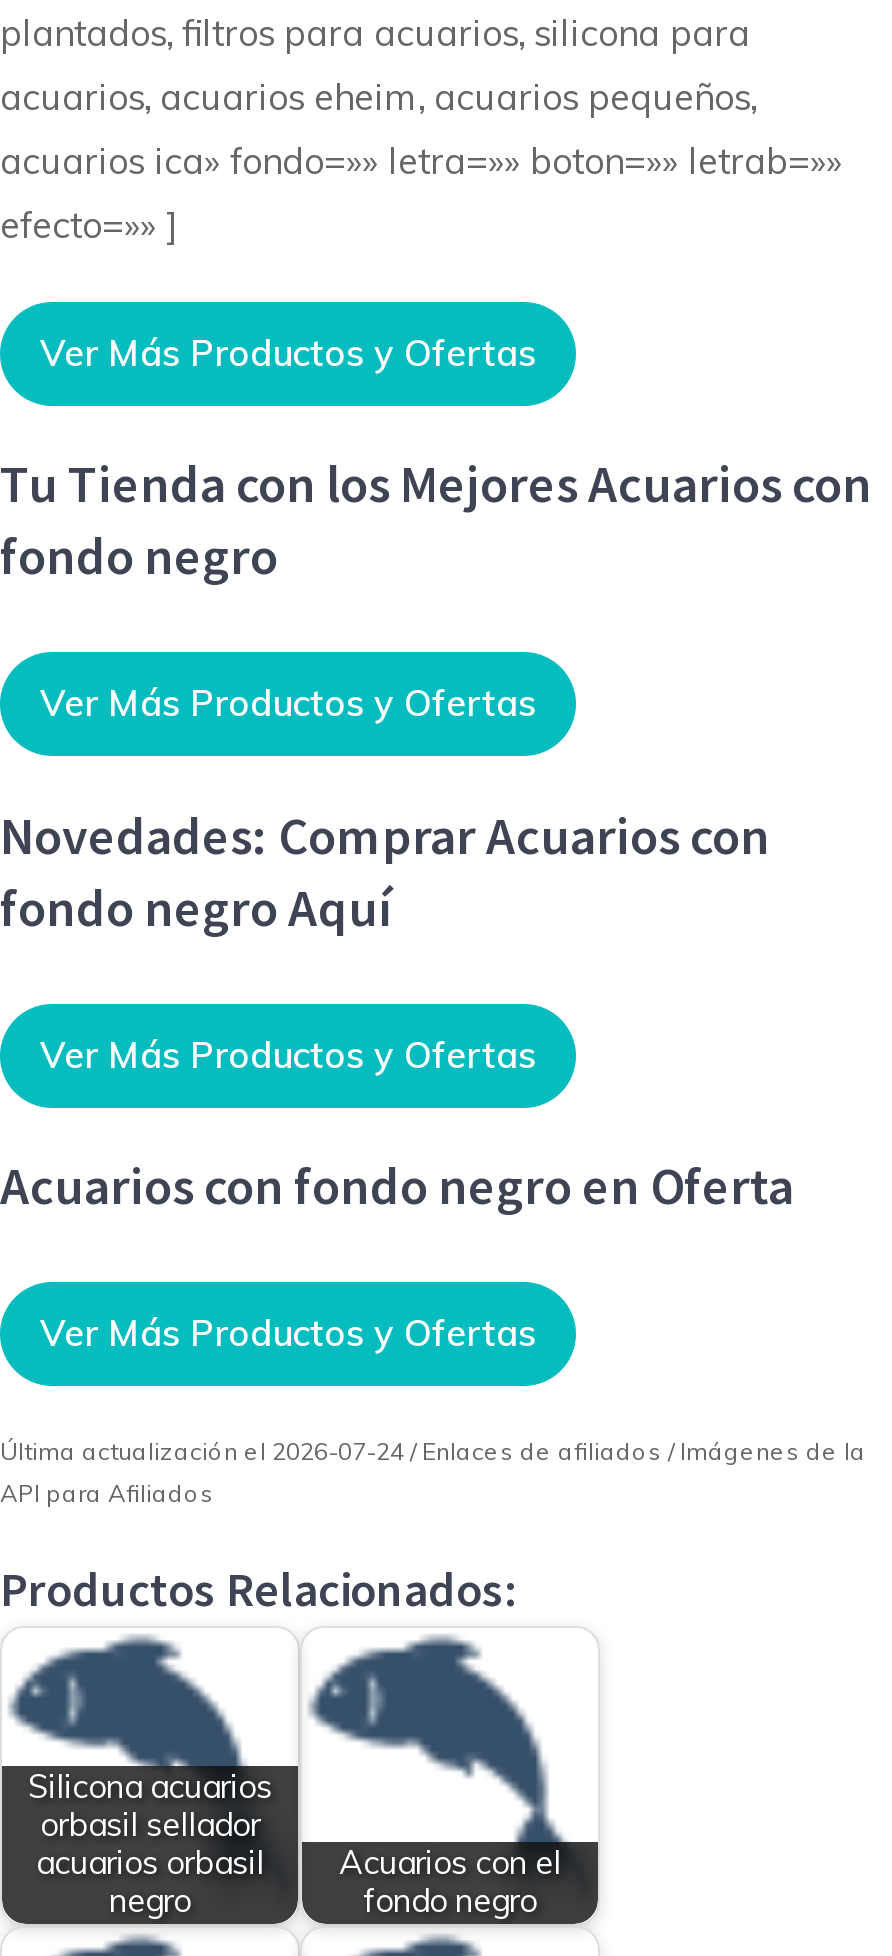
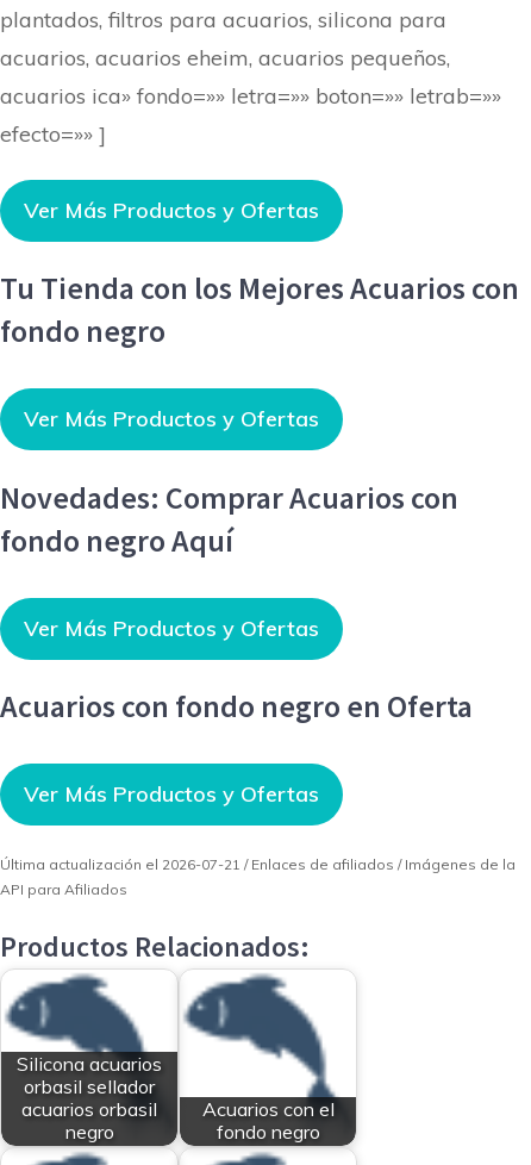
- Última actualización el 2026-07-24 / Enlaces de afiliados / Imágenes de la
+ Última actualización el 2026-07-21 / Enlaces de afiliados / Imágenes de la
